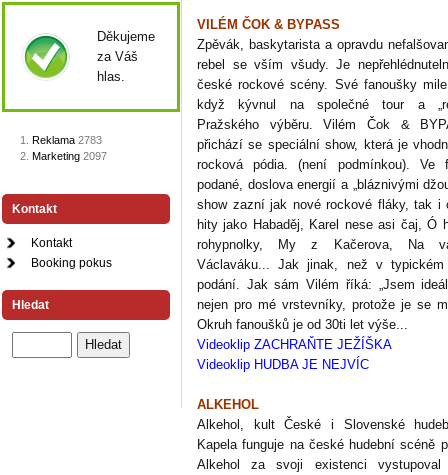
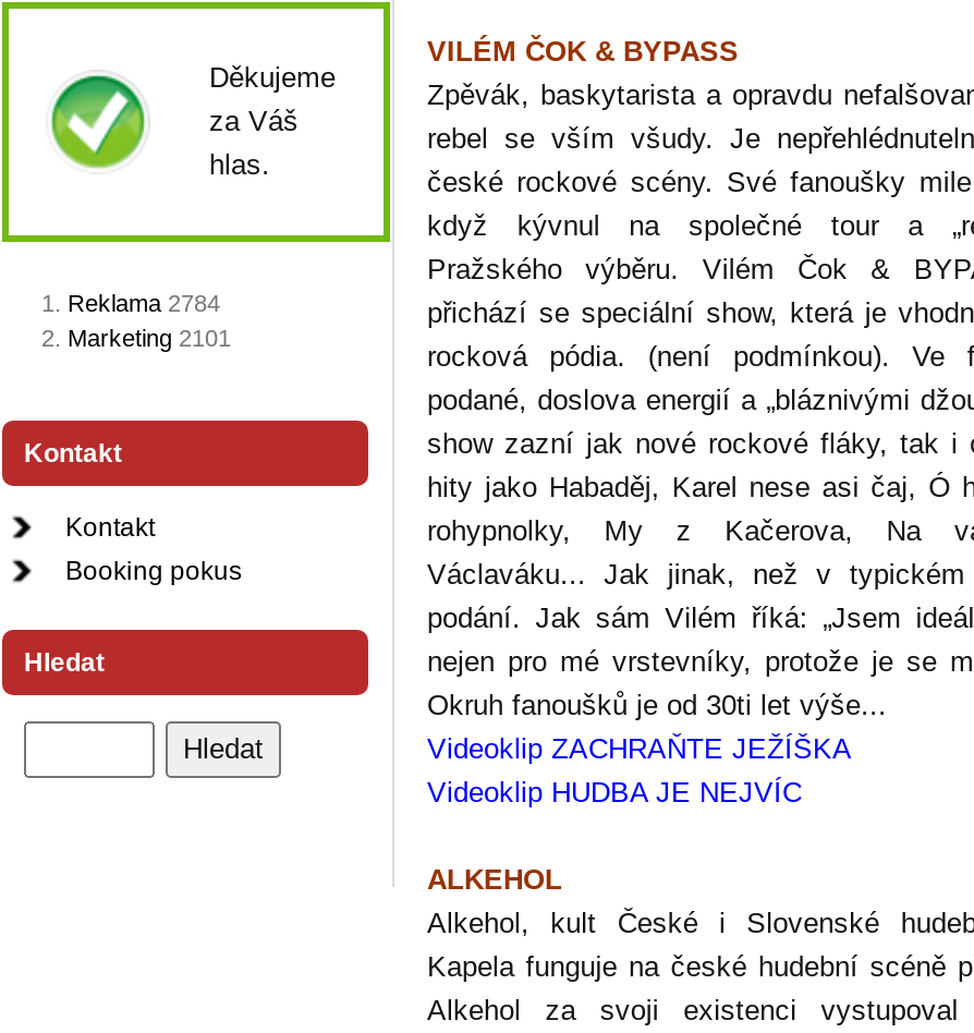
- Reklama 2783
+ Reklama 2784

- Marketing 2097
+ Marketing 2101
